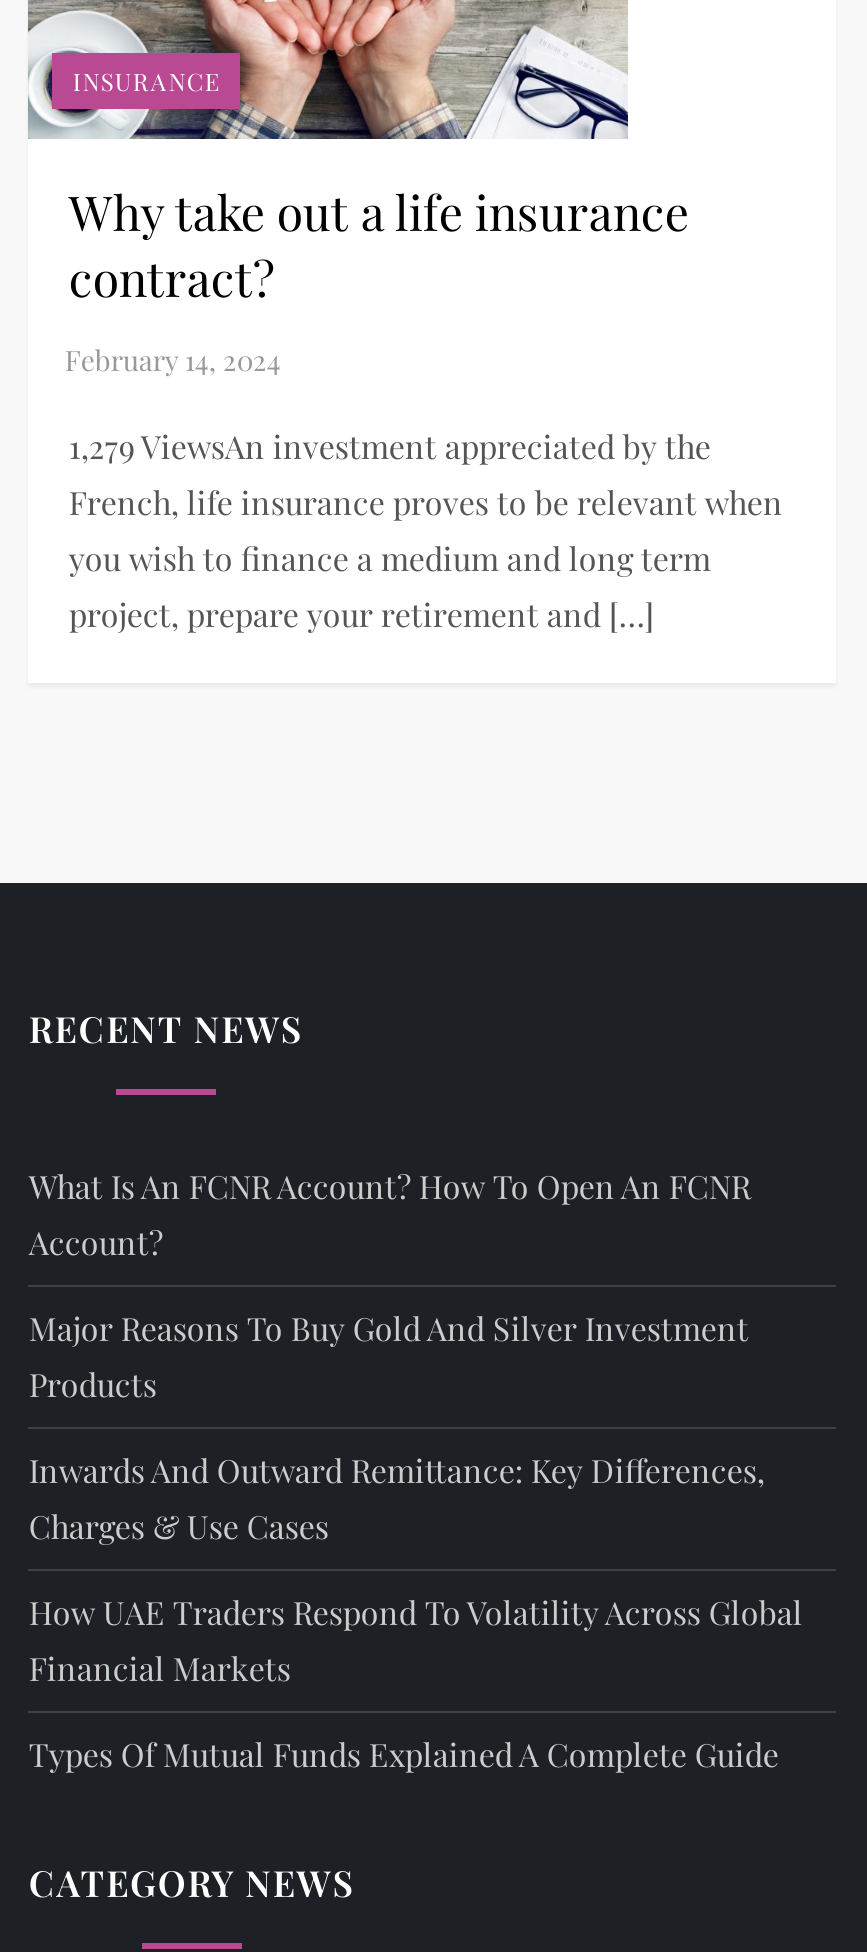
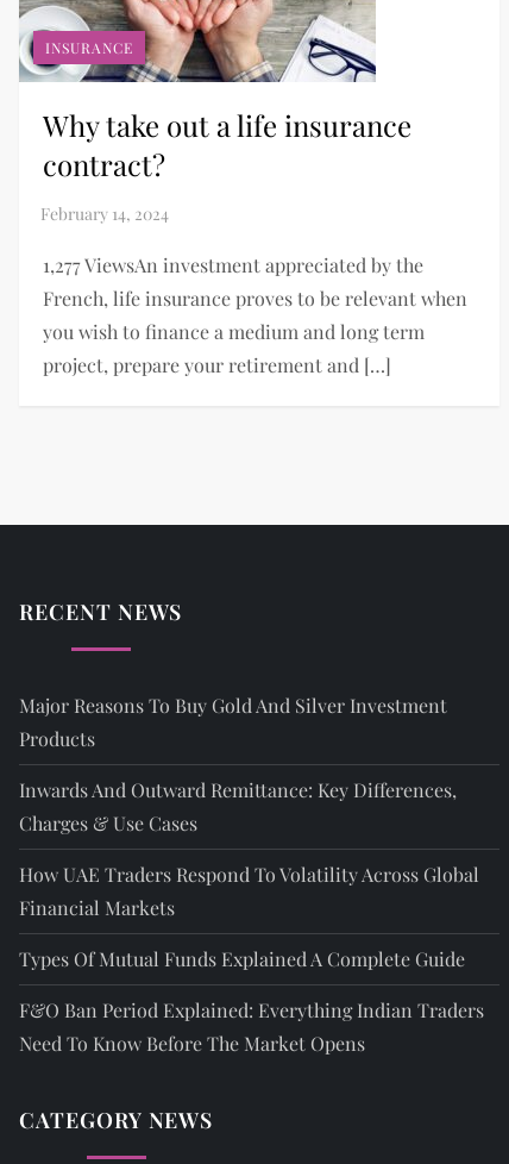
- 1,279 ViewsAn investment appreciated by the
+ 1,277 ViewsAn investment appreciated by the

- What Is An FCNR Account? How To Open An FCNR
- Account?

moved up: Major Reasons To Buy Gold And Silver Investment | Products | Inwards And Outward Remittance: Key Differences, | Charges & Use Cases | How UAE Traders Respond To Volatility Across Global | Financial Markets | Types Of Mutual Funds Explained A Complete Guide

+ F&O Ban Period Explained: Everything Indian Traders
+ Need To Know Before The Market Opens
